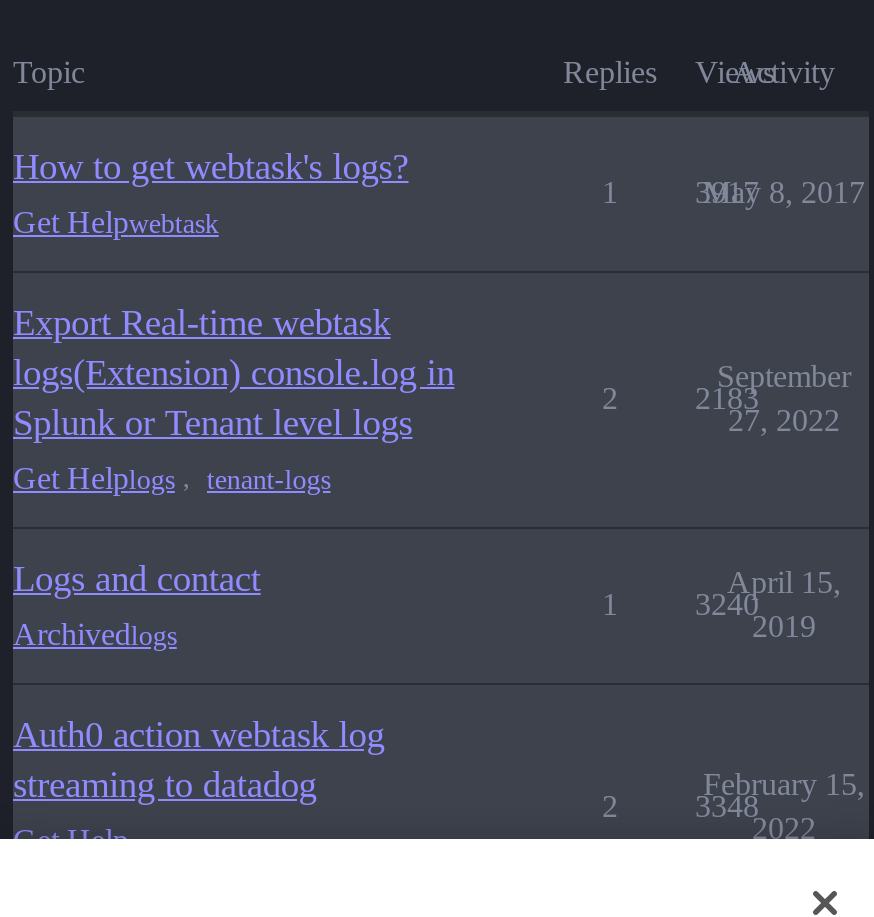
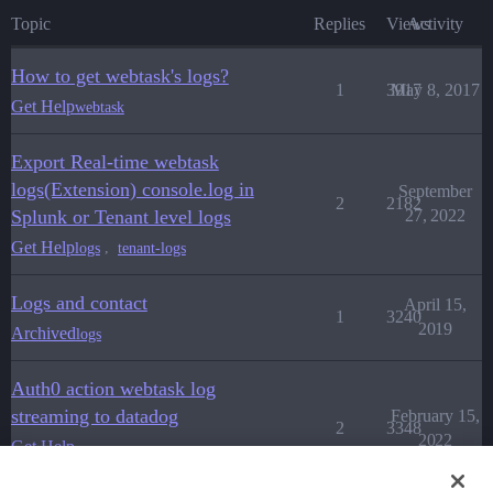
- 2183
+ 2182
